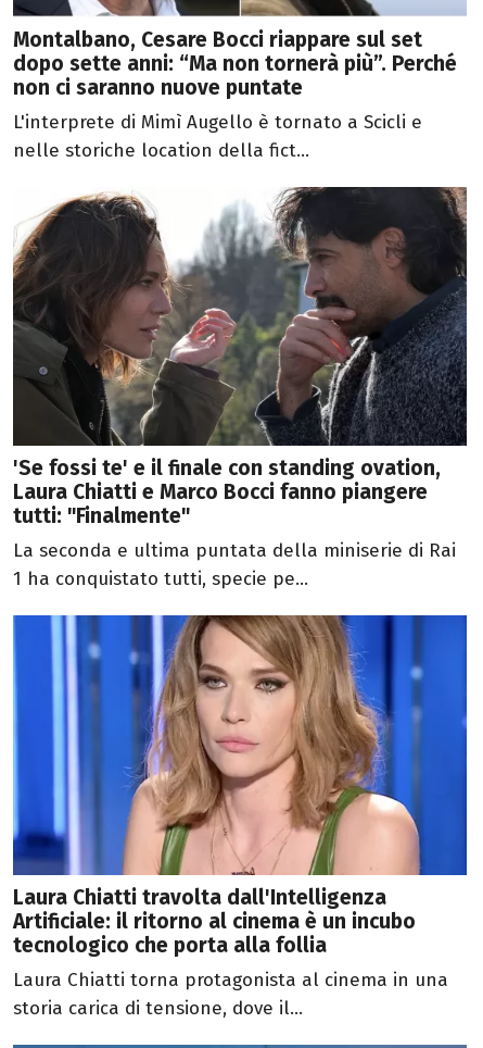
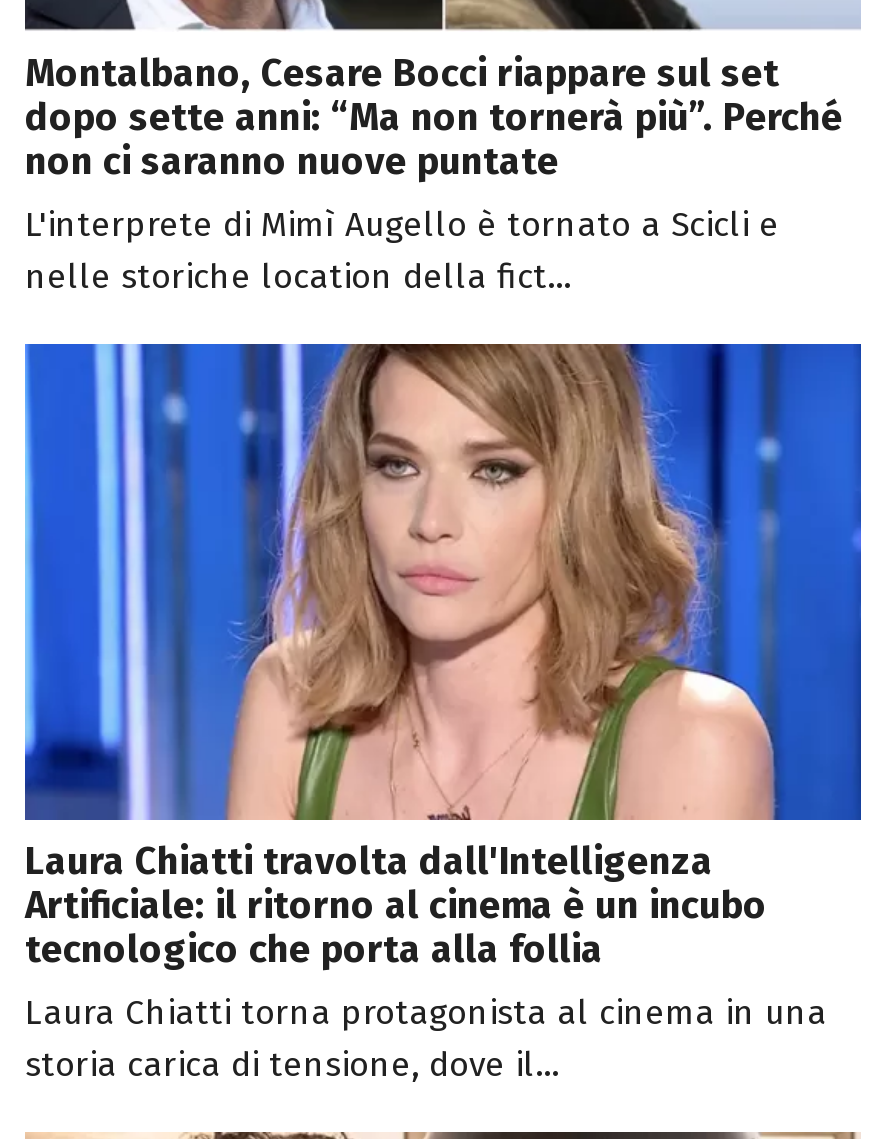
- [image]
- 'Se fossi te' e il finale con standing ovation,
- Laura Chiatti e Marco Bocci fanno piangere
- tutti: "Finalmente"
- La seconda e ultima puntata della miniserie di Rai
- 1 ha conquistato tutti, specie pe...
